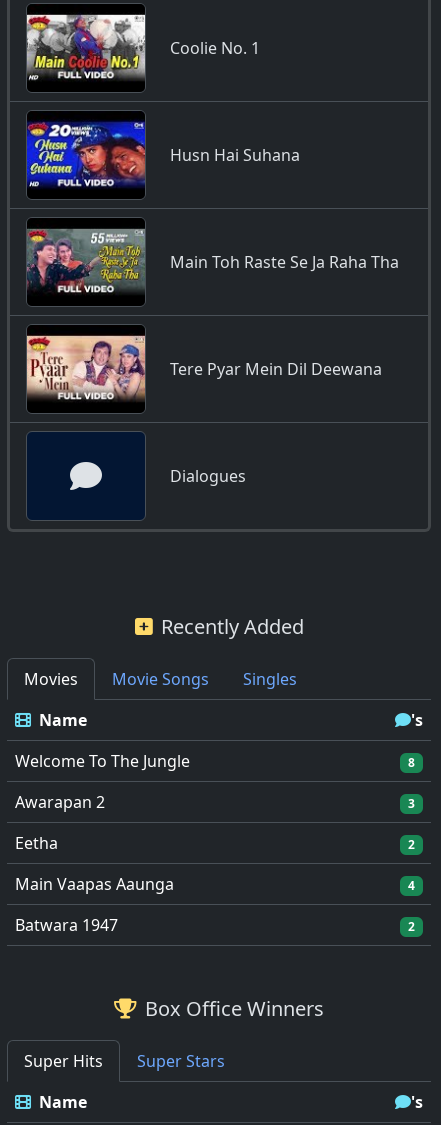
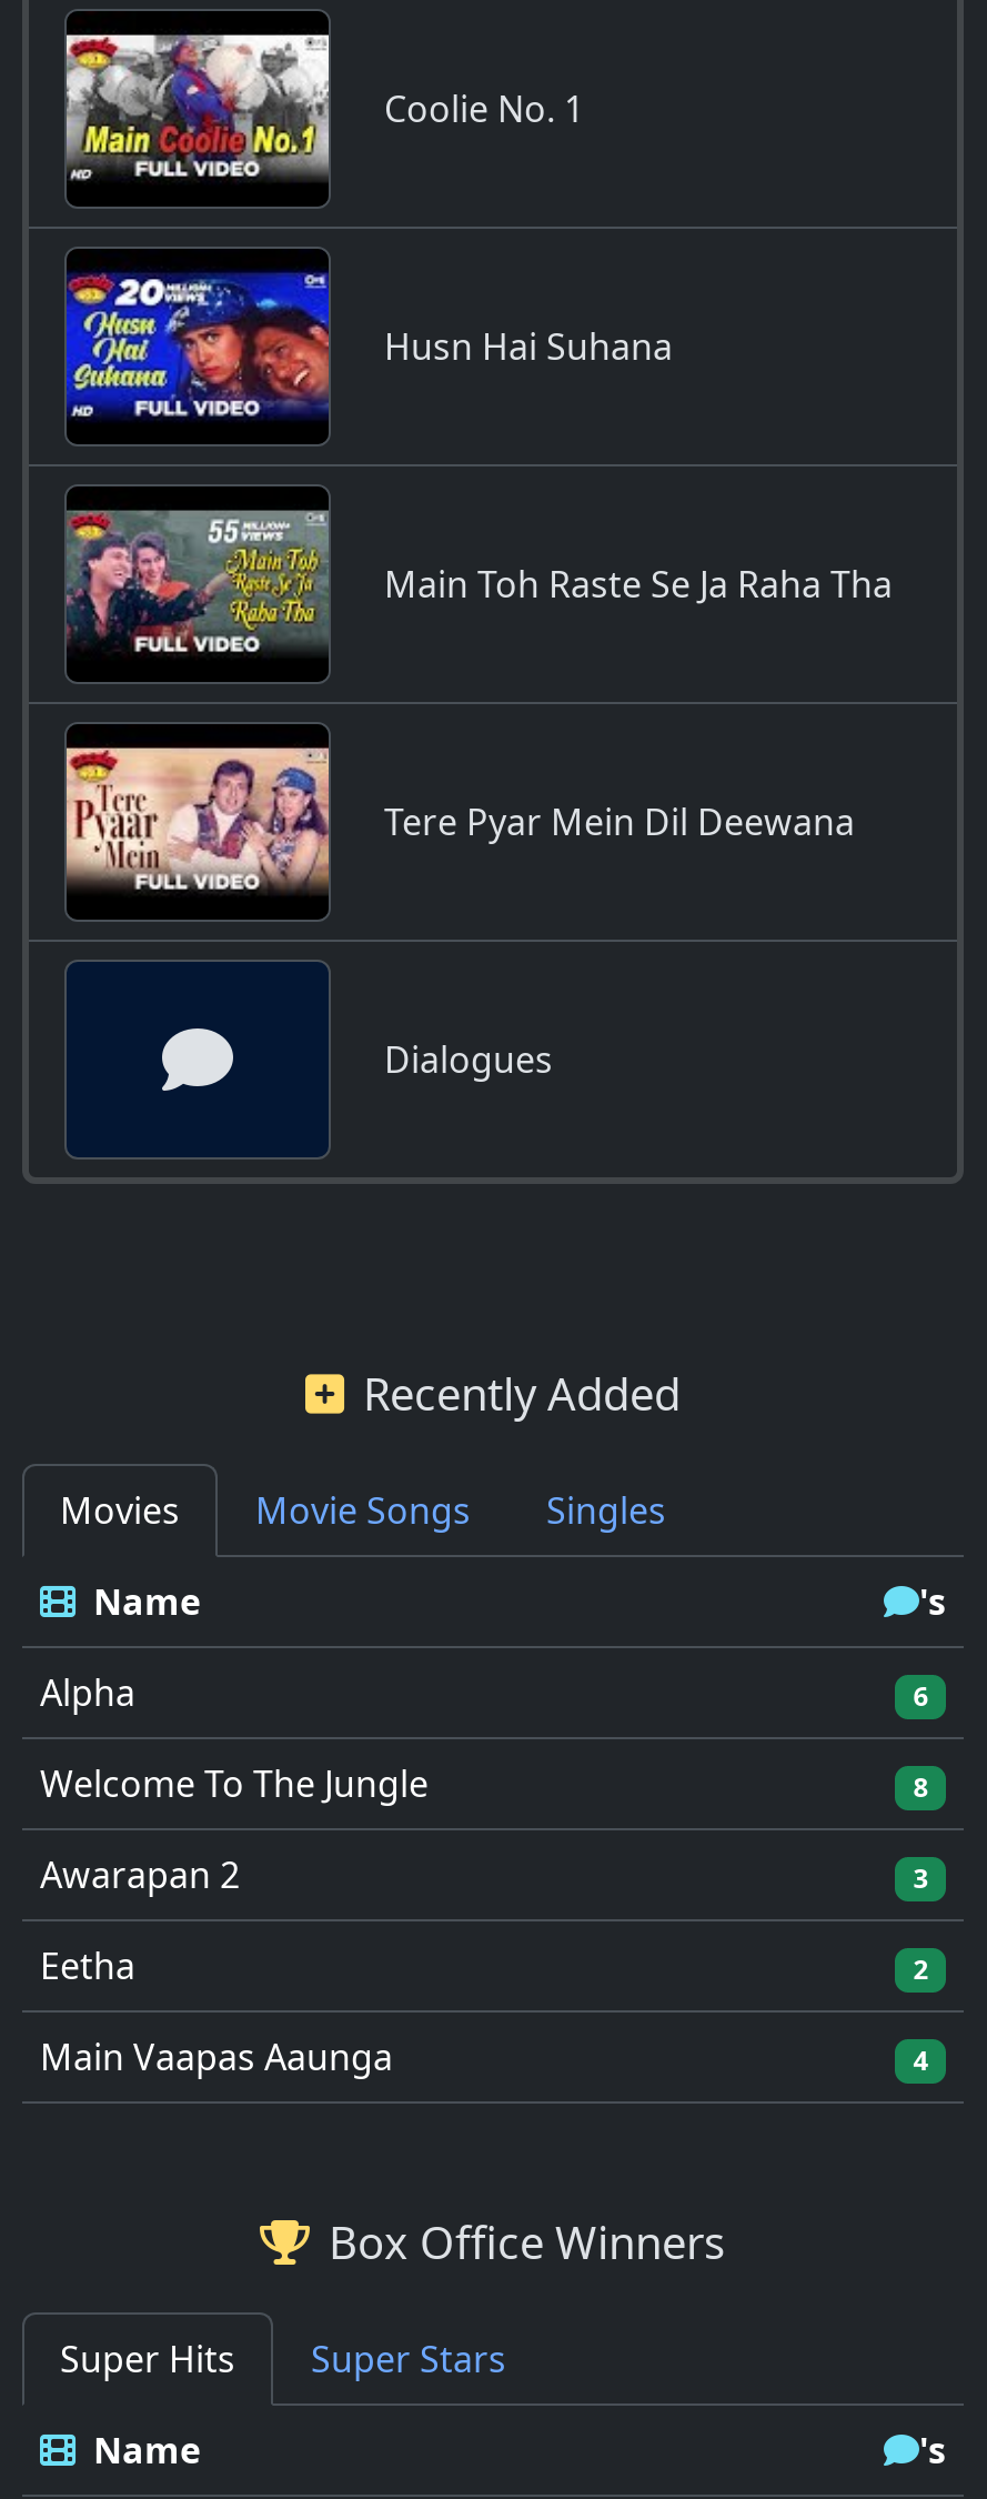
+ Alpha
+ 6

moved down: Welcome To The Jungle | 8 | Awarapan 2 | 3 | Eetha | 2 | Main Vaapas Aaunga | 4

- Batwara 1947
- 2
